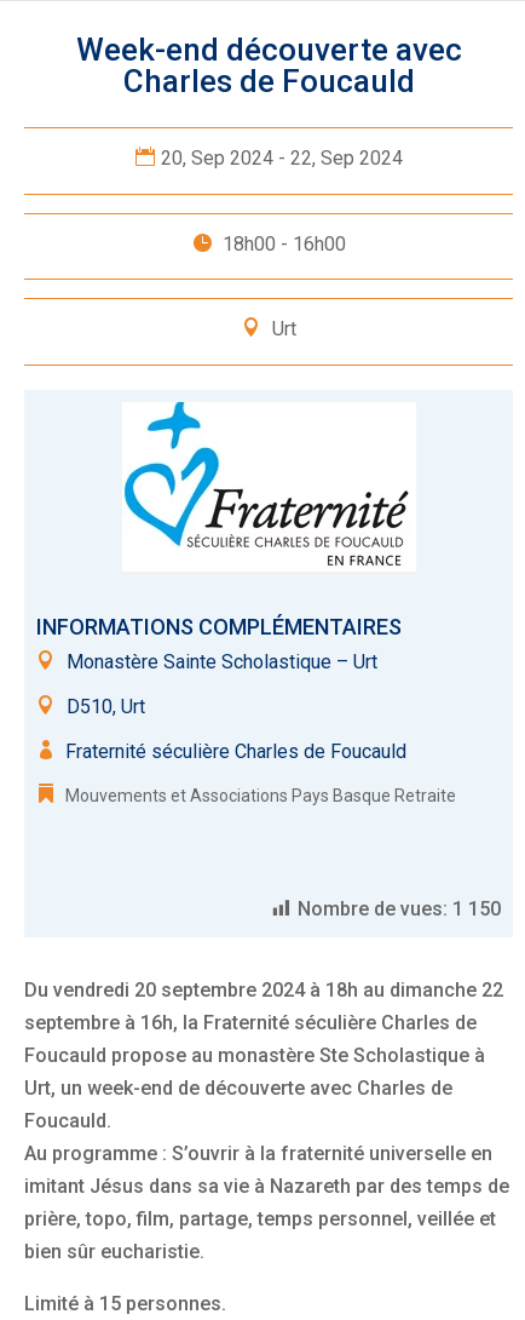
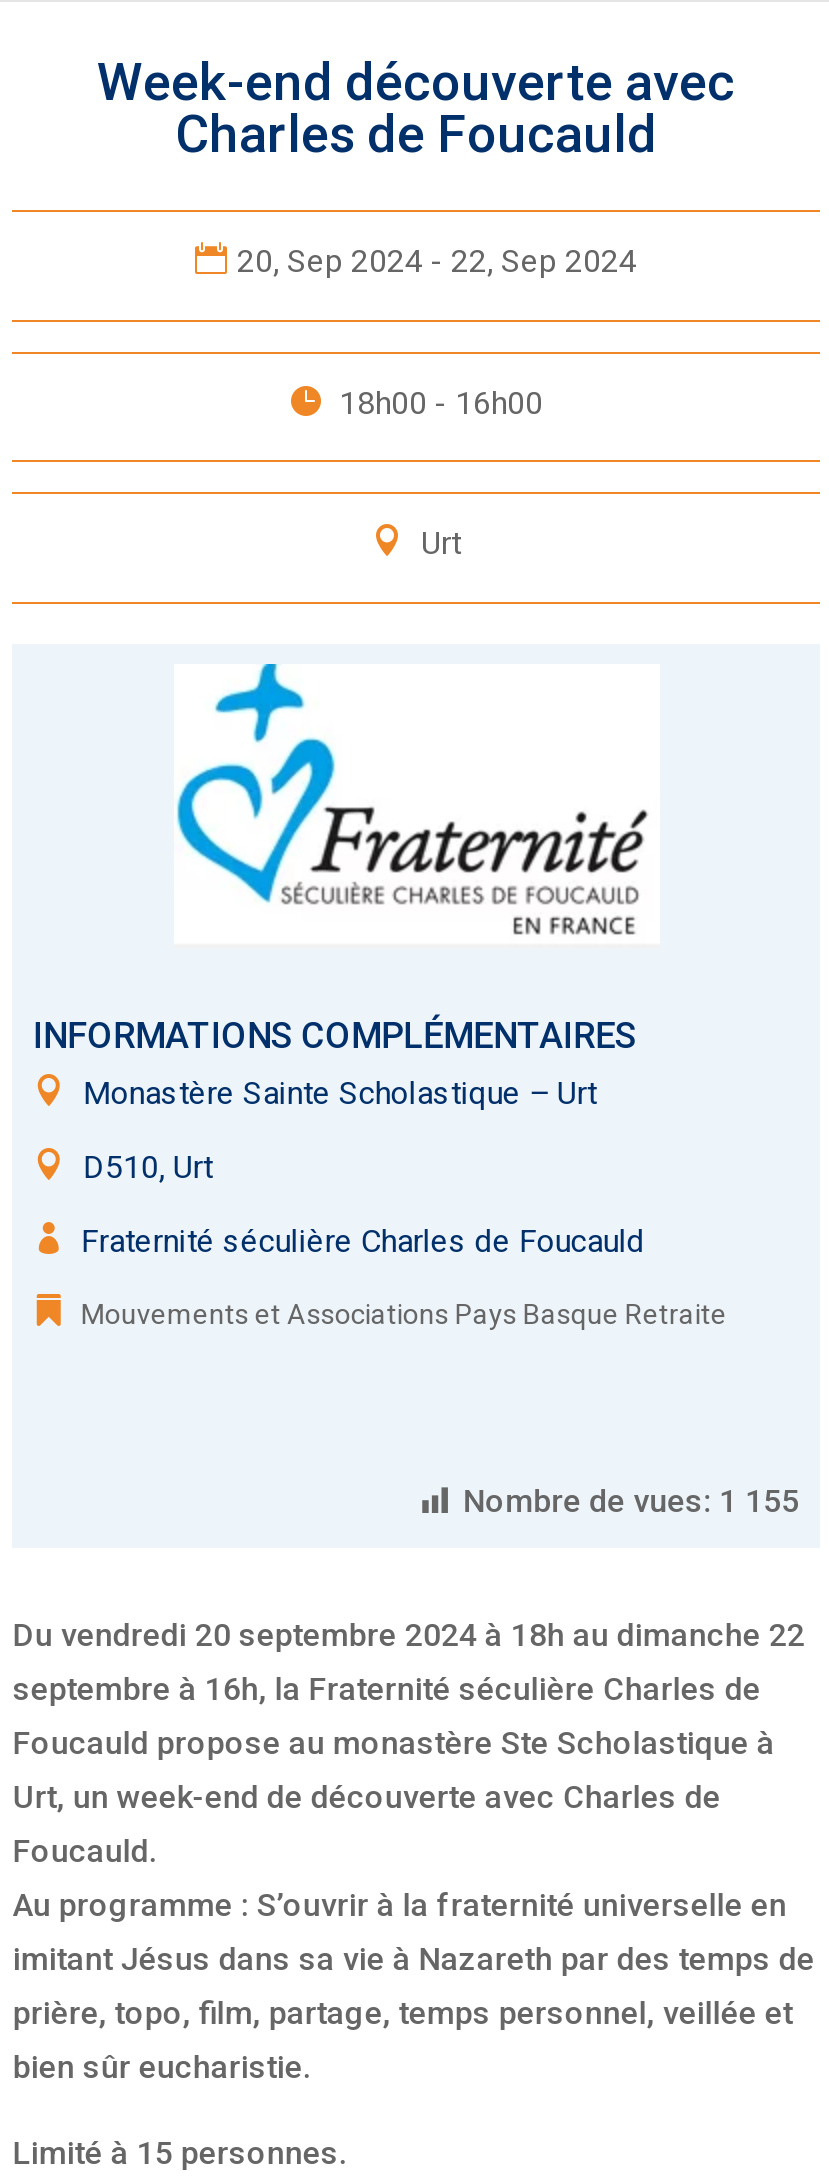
- Nombre de vues: 1 150
+ Nombre de vues: 1 155
